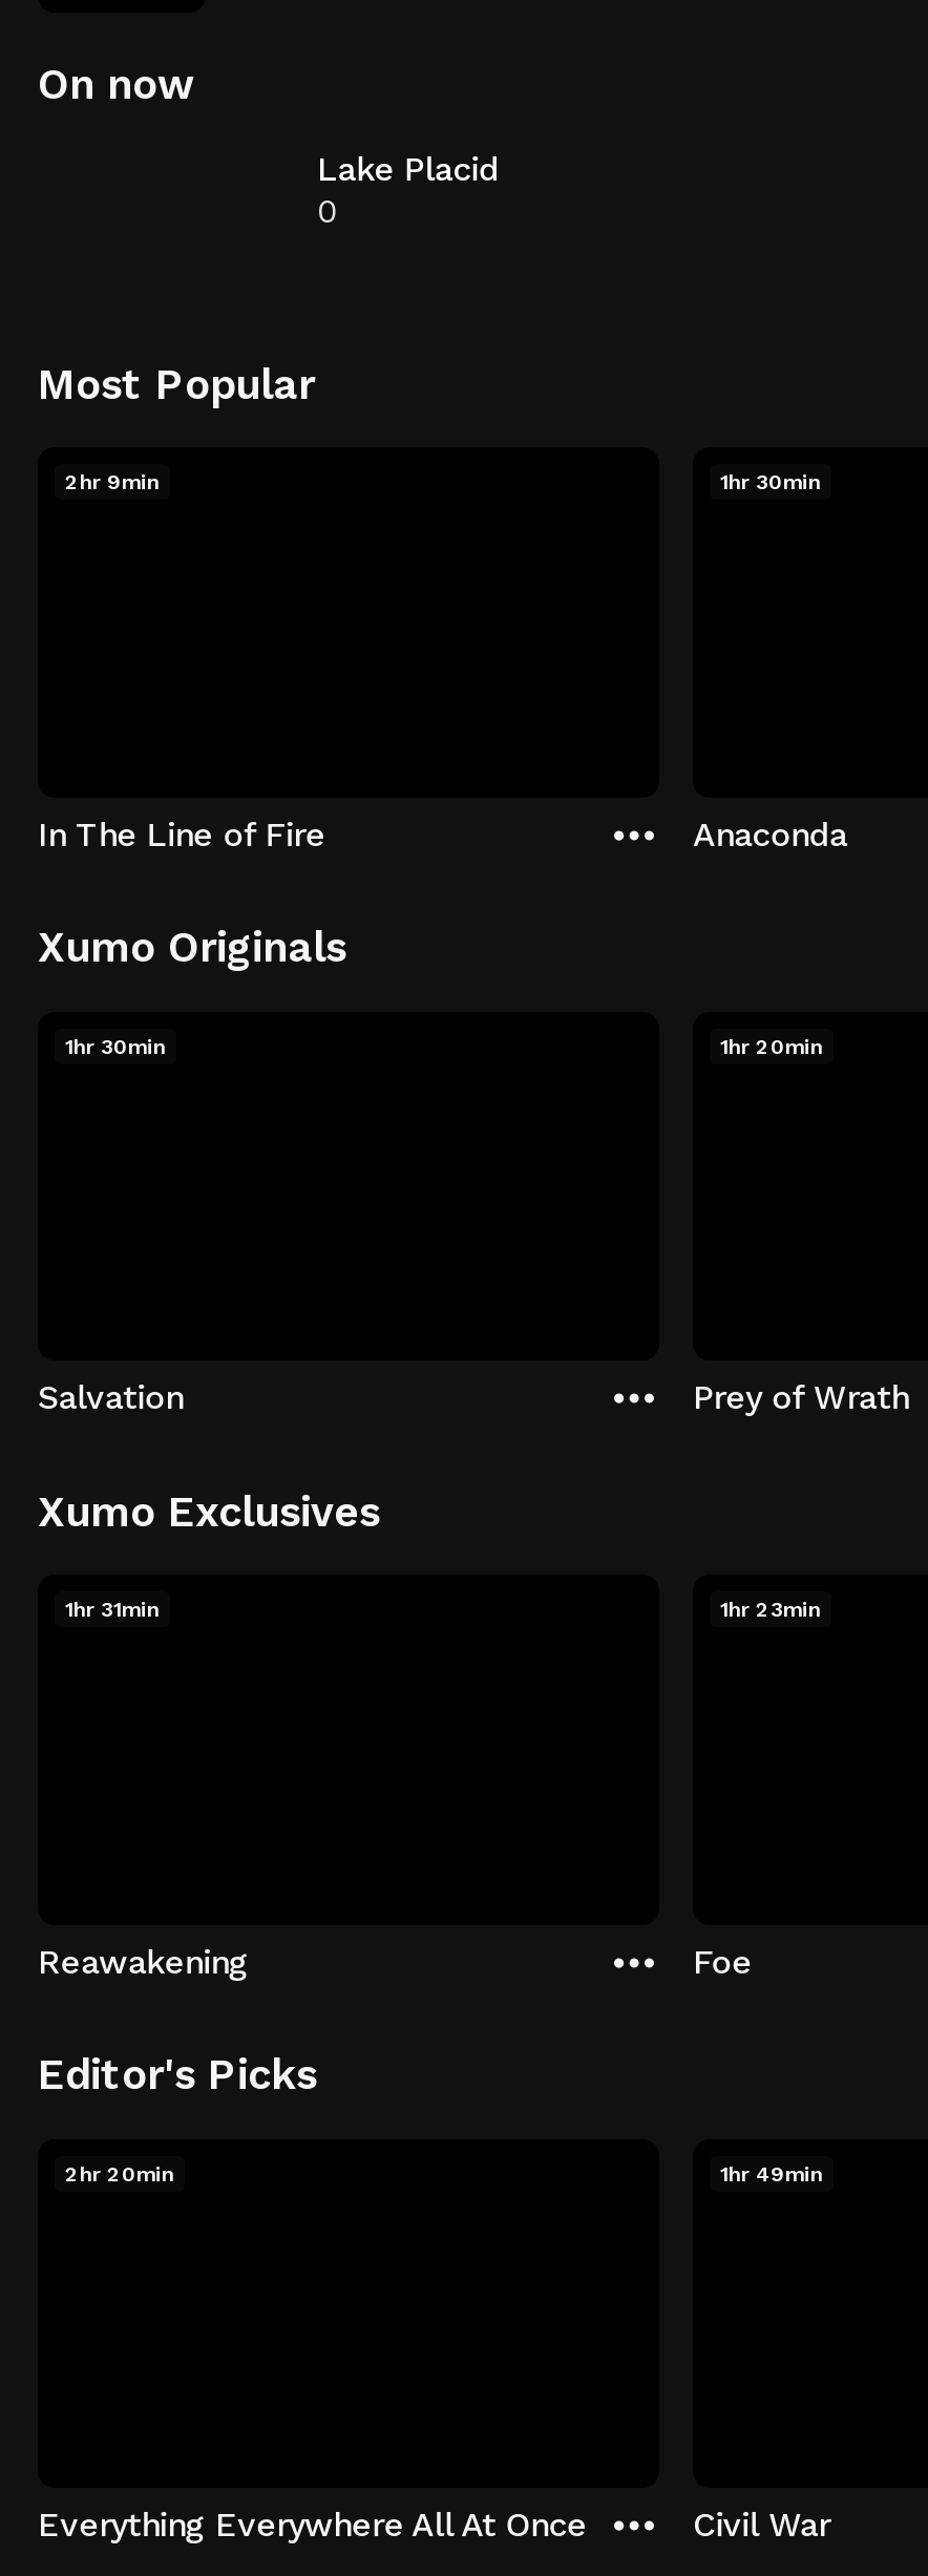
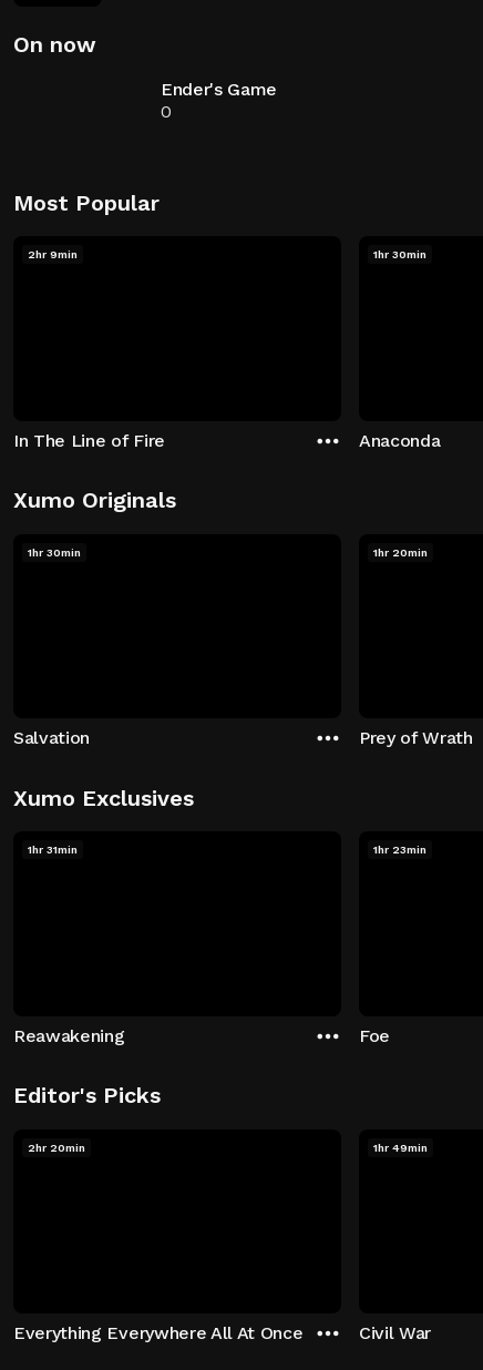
- Lake Placid
+ Ender's Game
